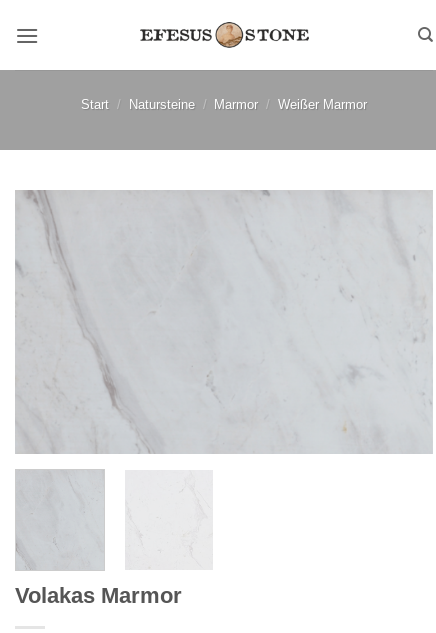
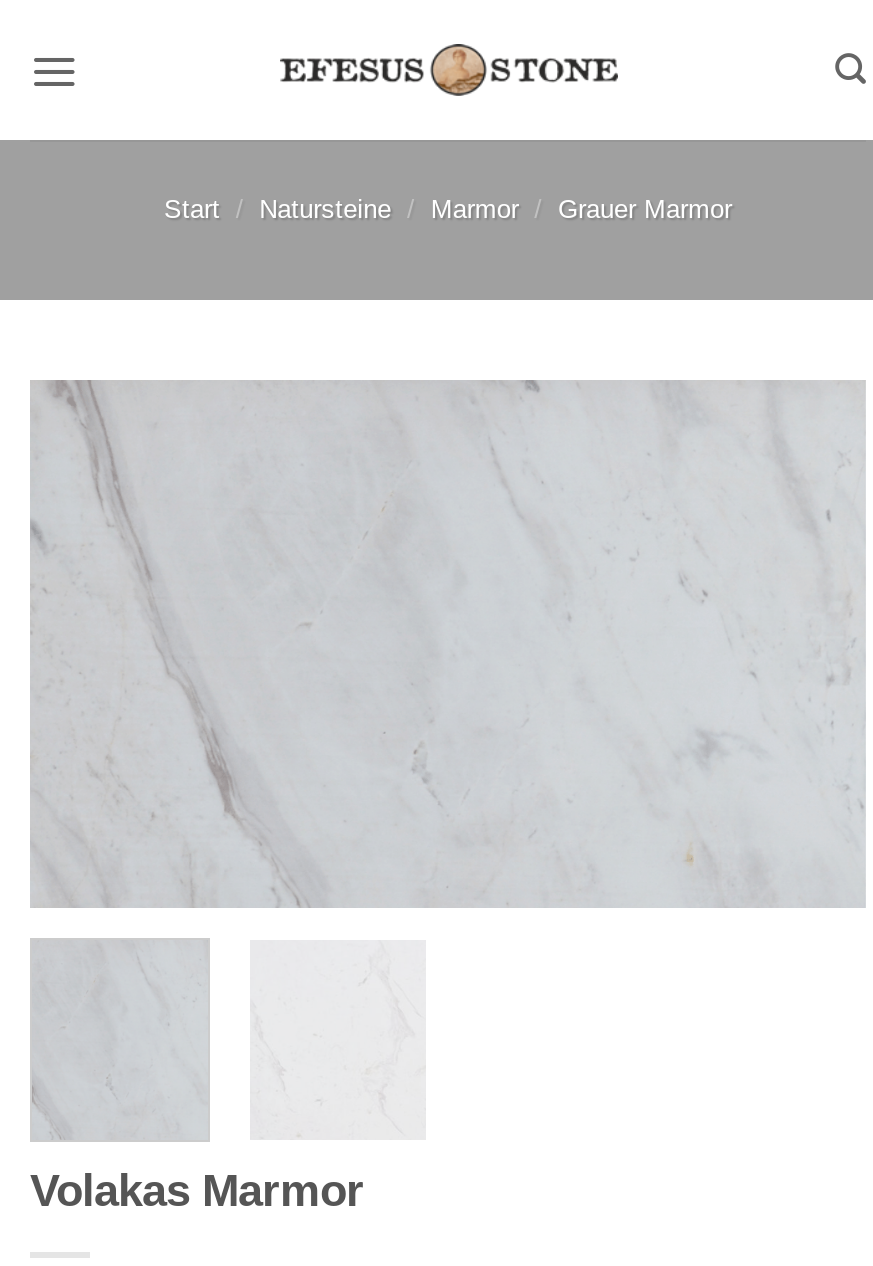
- Start / Natursteine / Marmor / Weißer Marmor
+ Start / Natursteine / Marmor / Grauer Marmor
